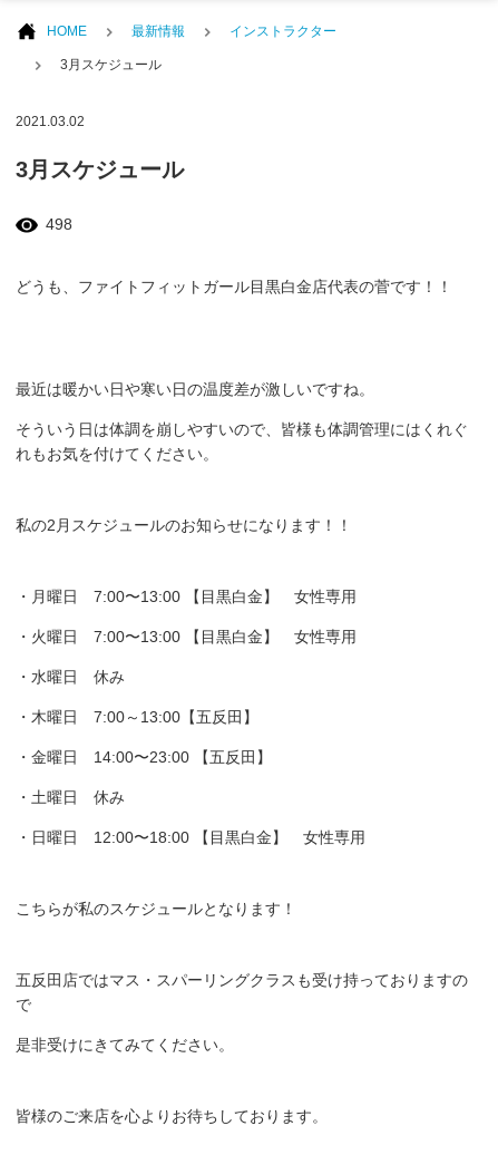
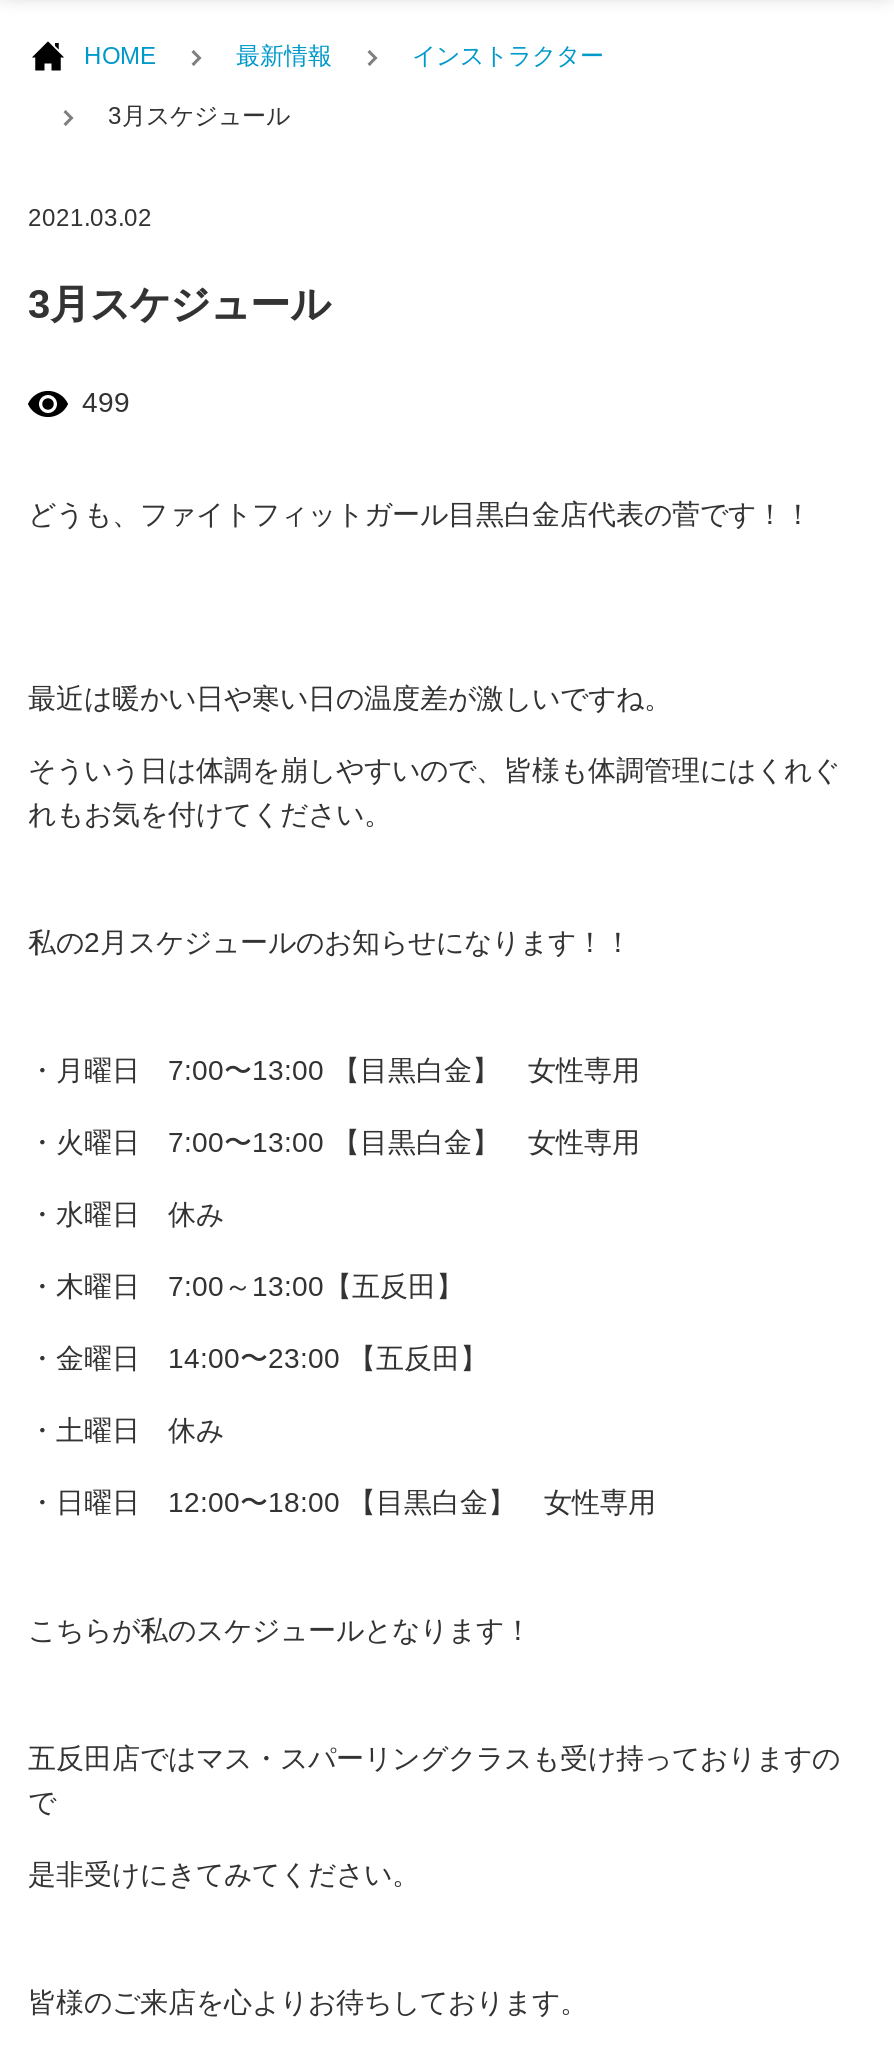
- 498
+ 499
